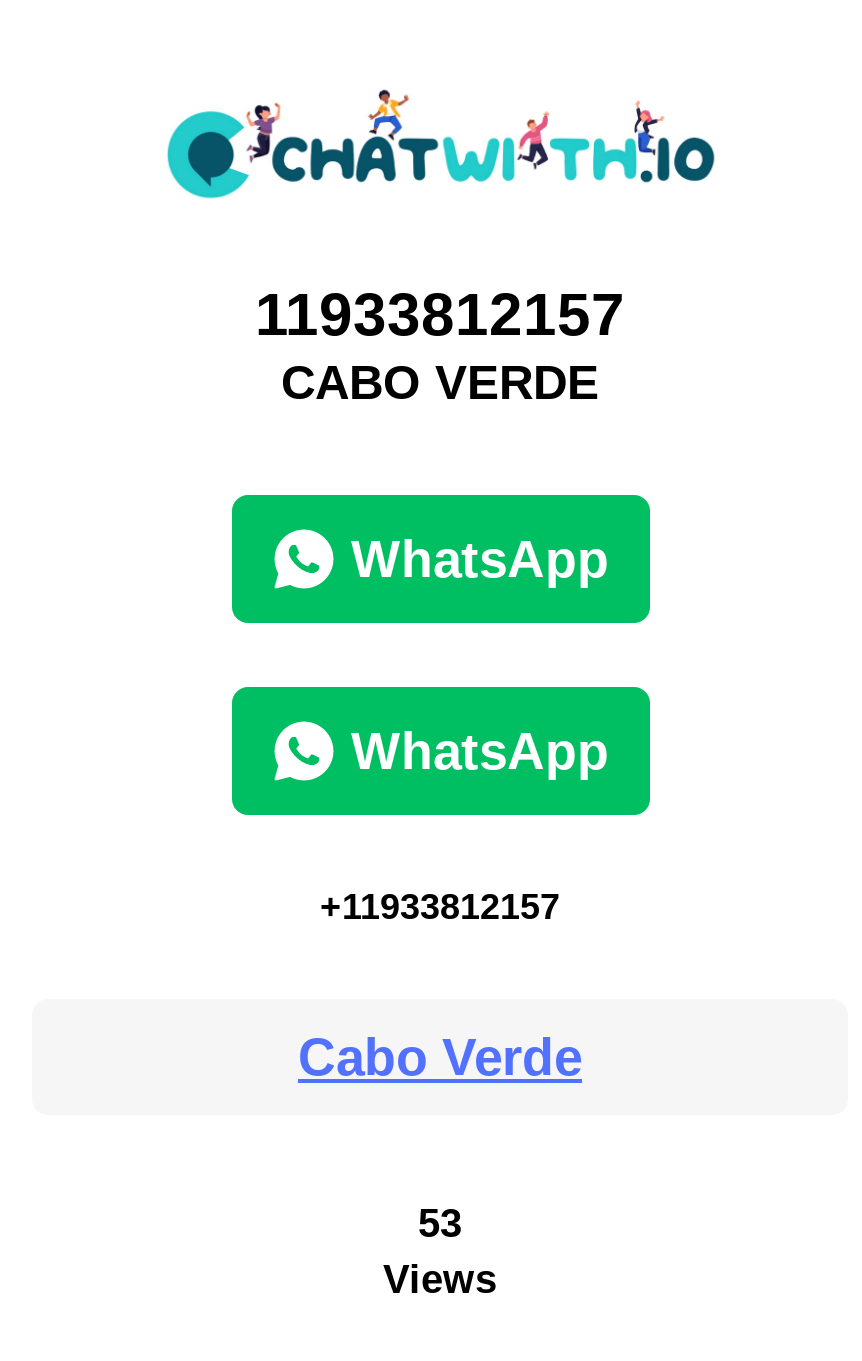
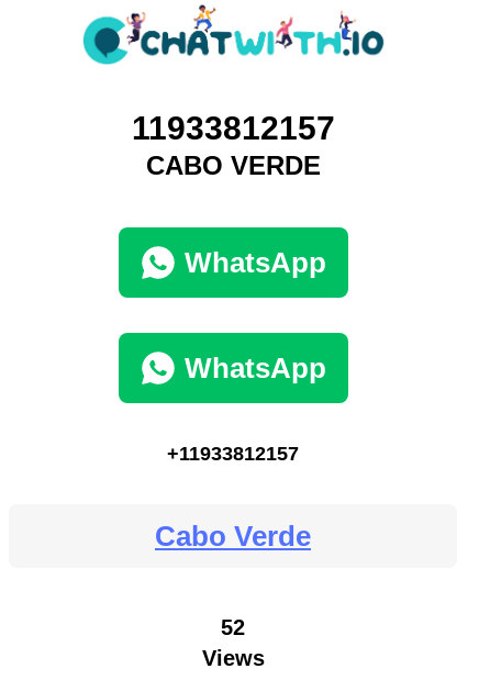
- 53
+ 52
